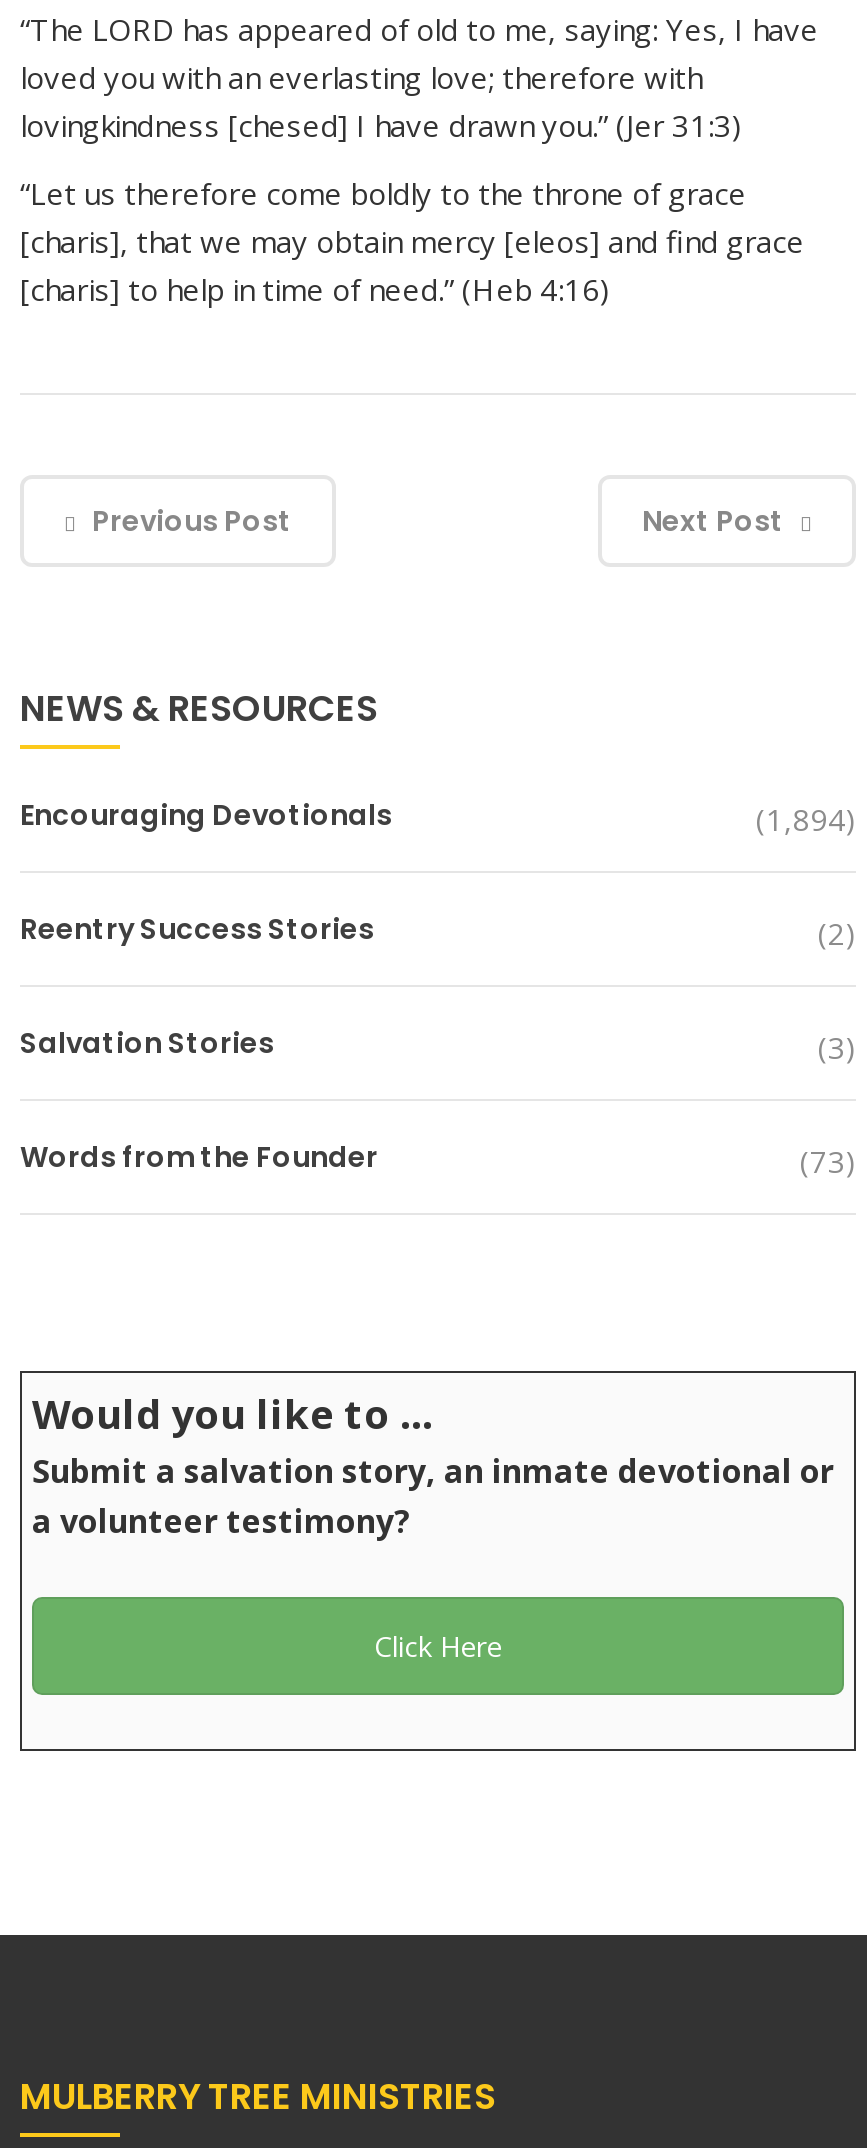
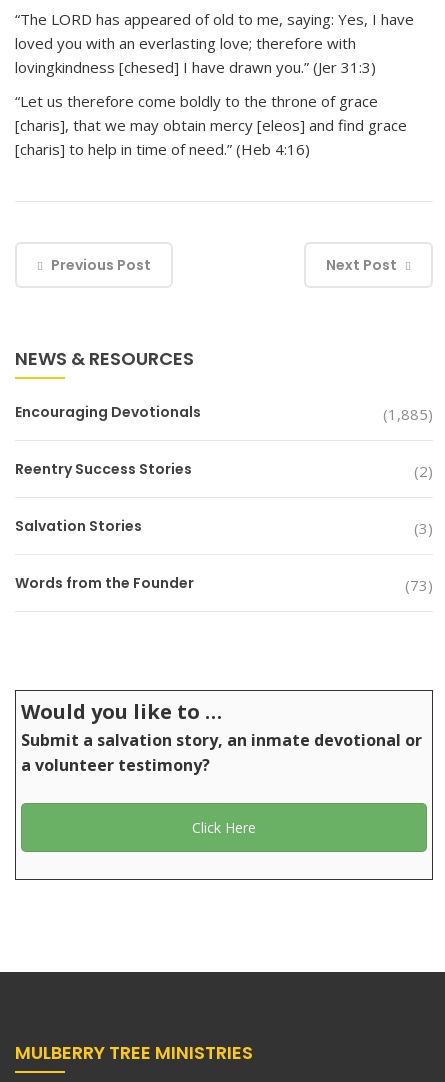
- (1,894)
+ (1,885)
